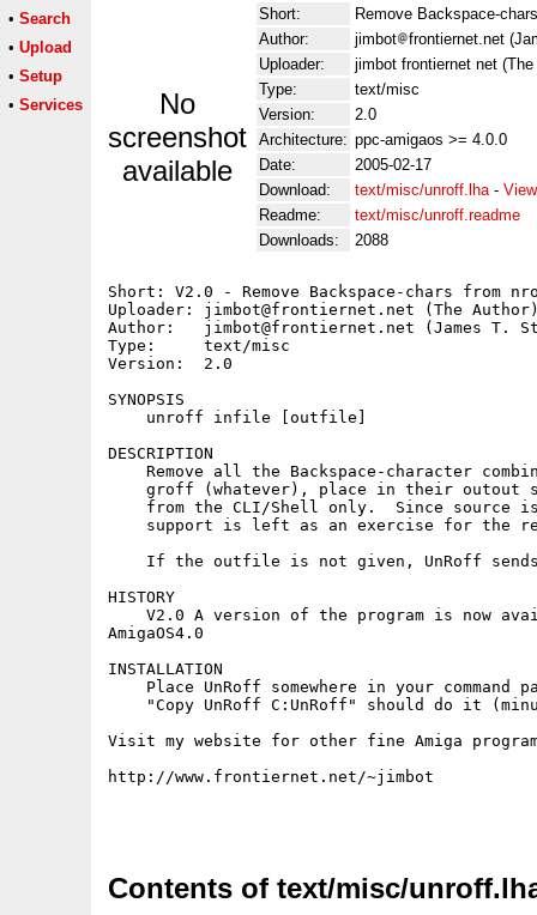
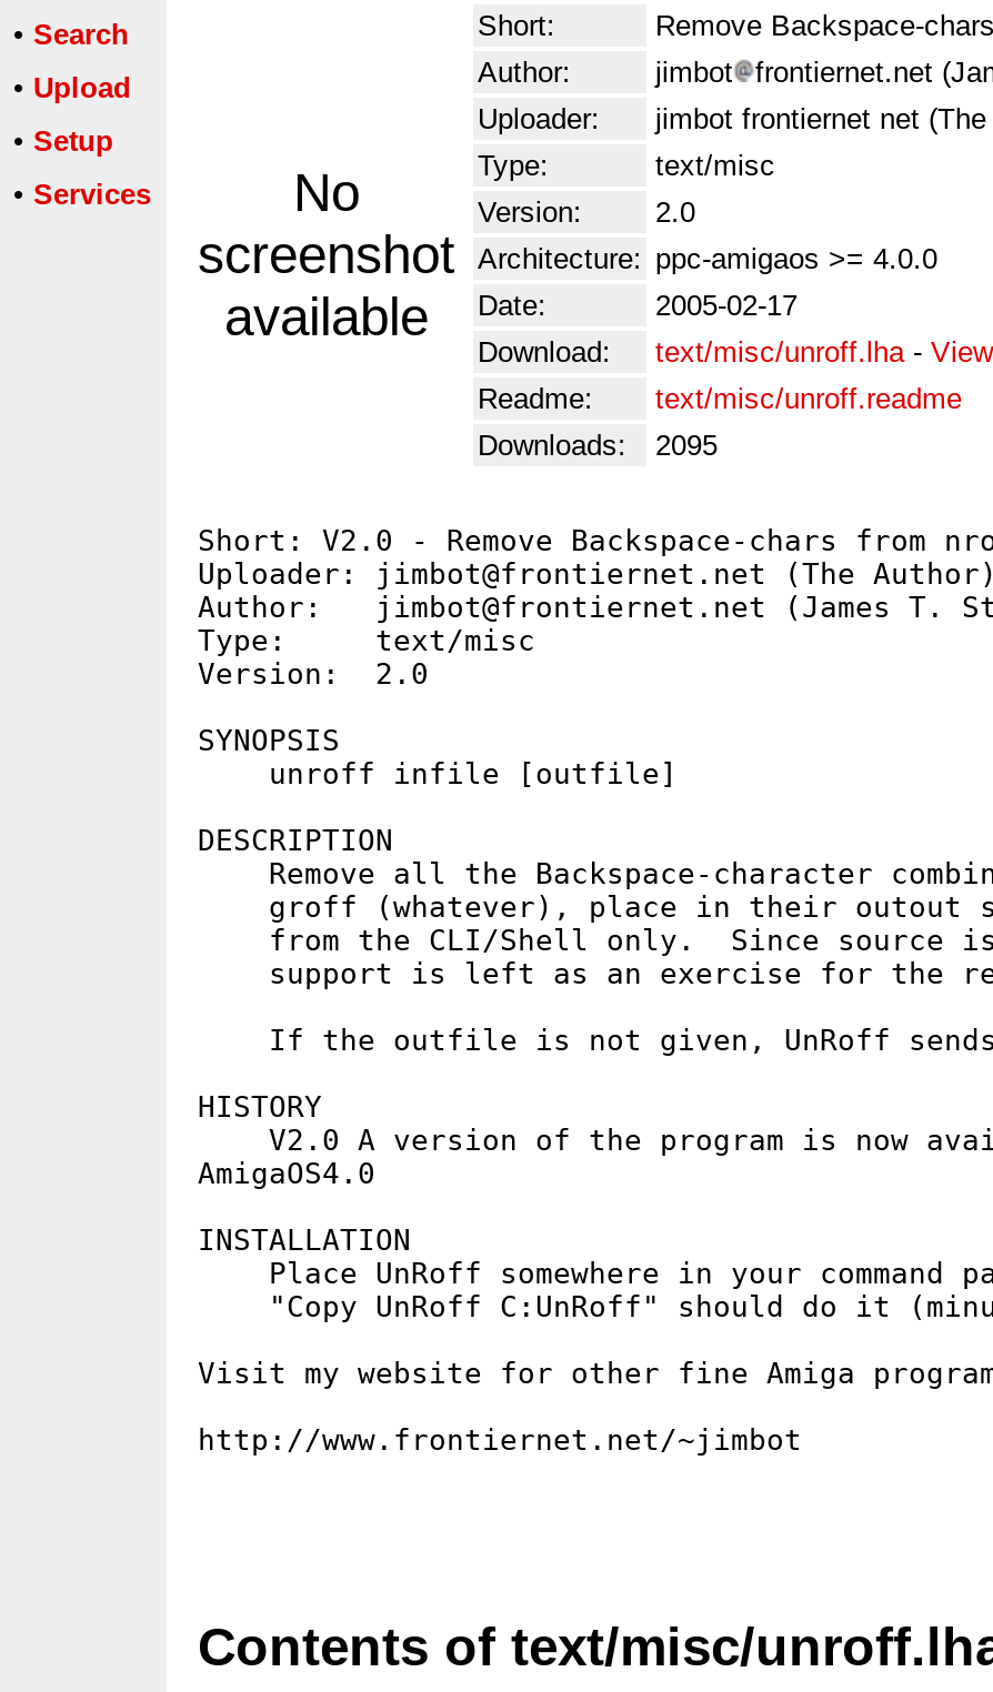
- Downloads: 2088
+ Downloads: 2095
